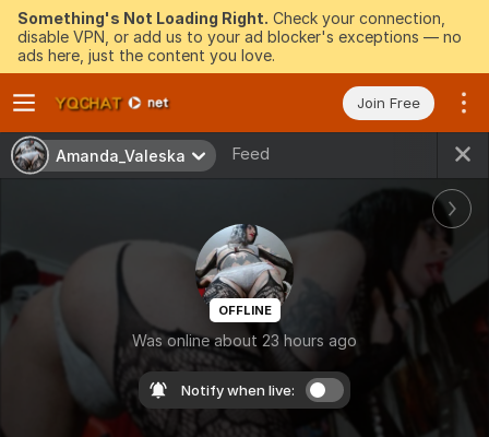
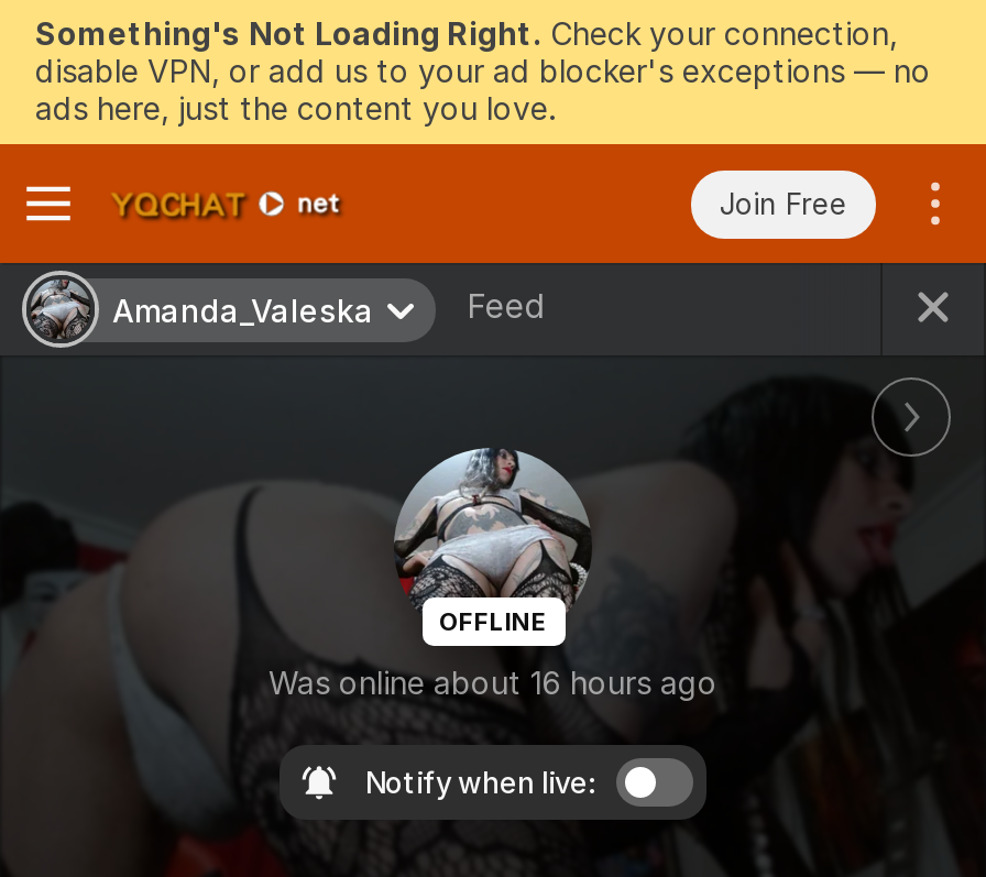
- Was online about 23 hours ago
+ Was online about 16 hours ago
